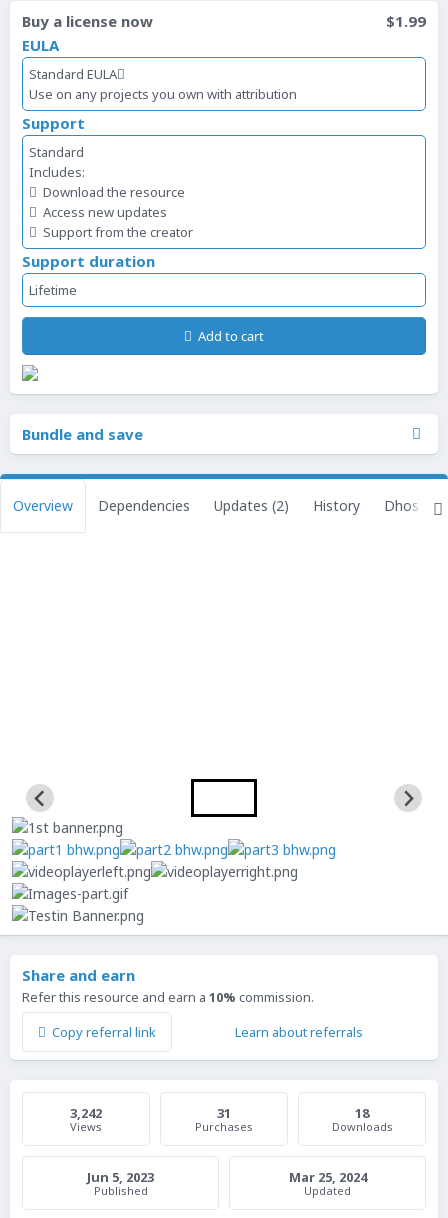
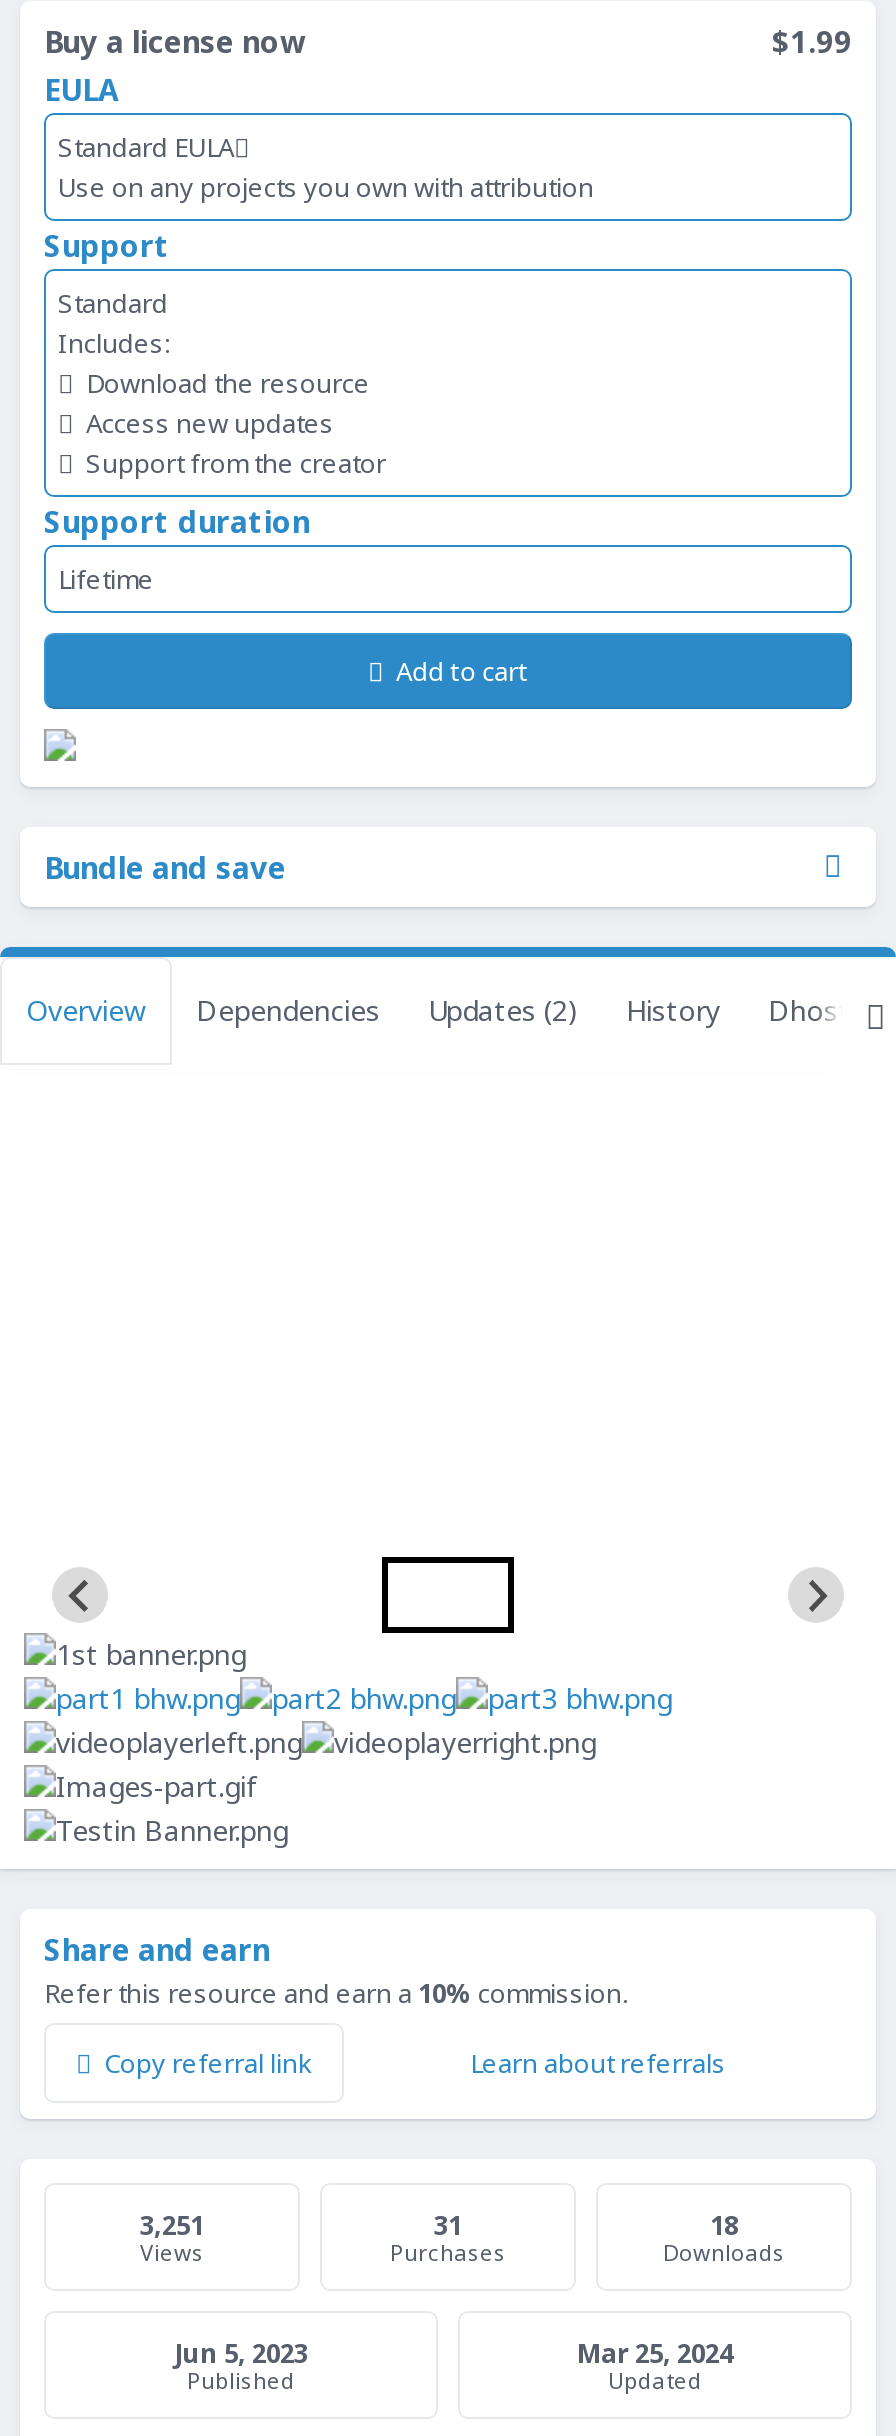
- 3,242
+ 3,251
